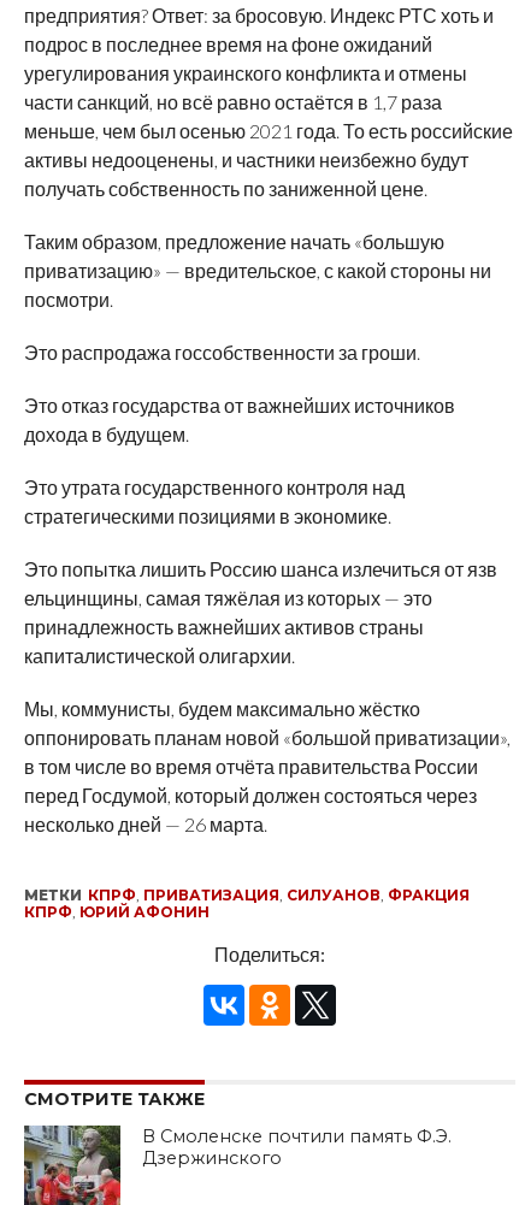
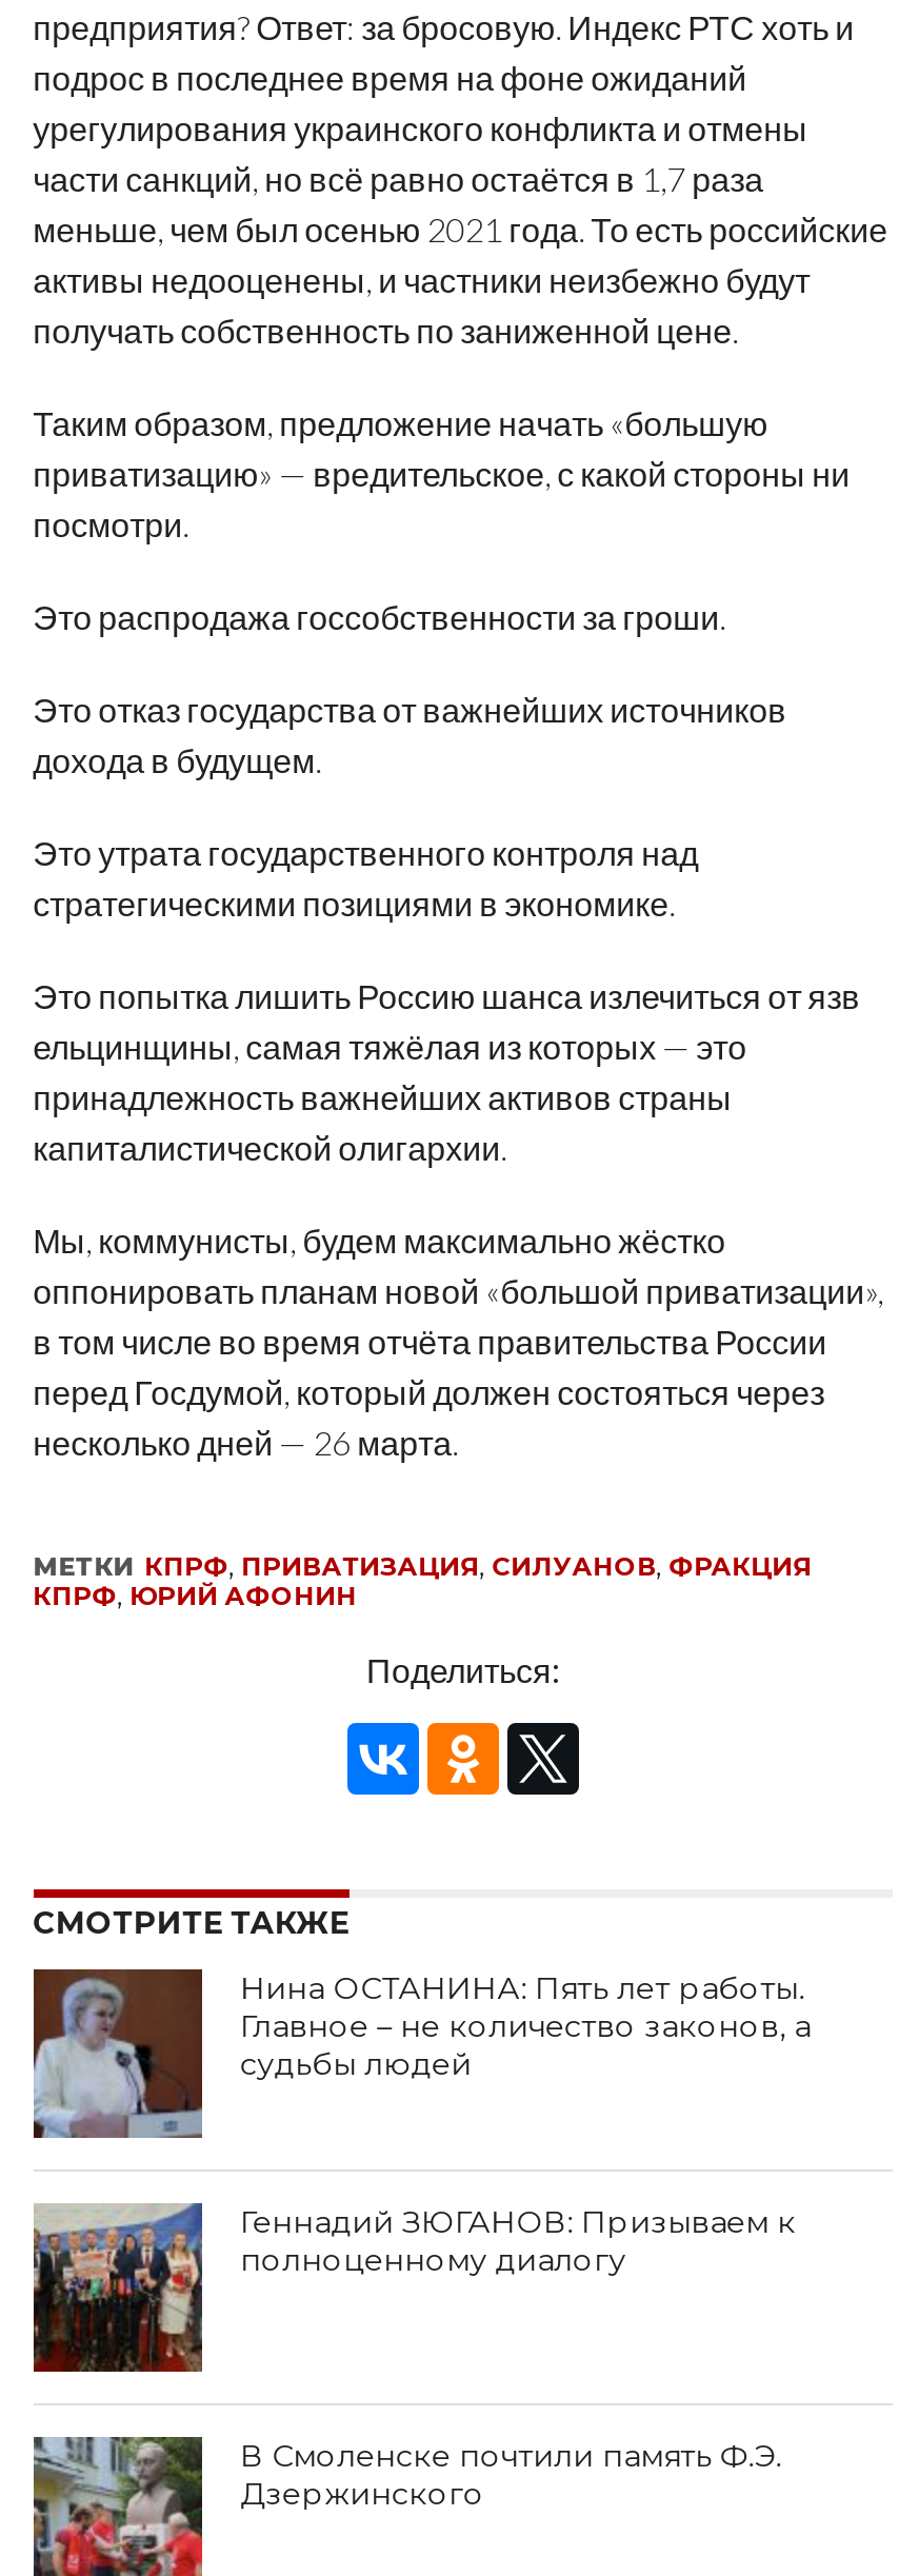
+ [image]
+ Нина ОСТАНИНА: Пять лет работы.
+ Главное – не количество законов, а
+ судьбы людей

+ [image]
+ Геннадий ЗЮГАНОВ: Призываем к
+ полноценному диалогу
